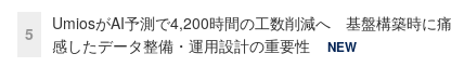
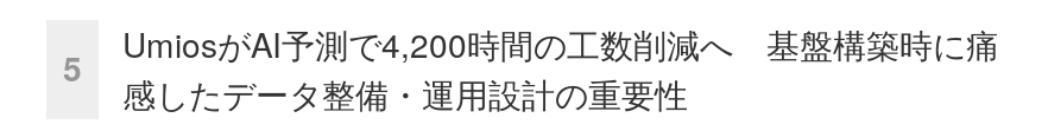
- NEW
